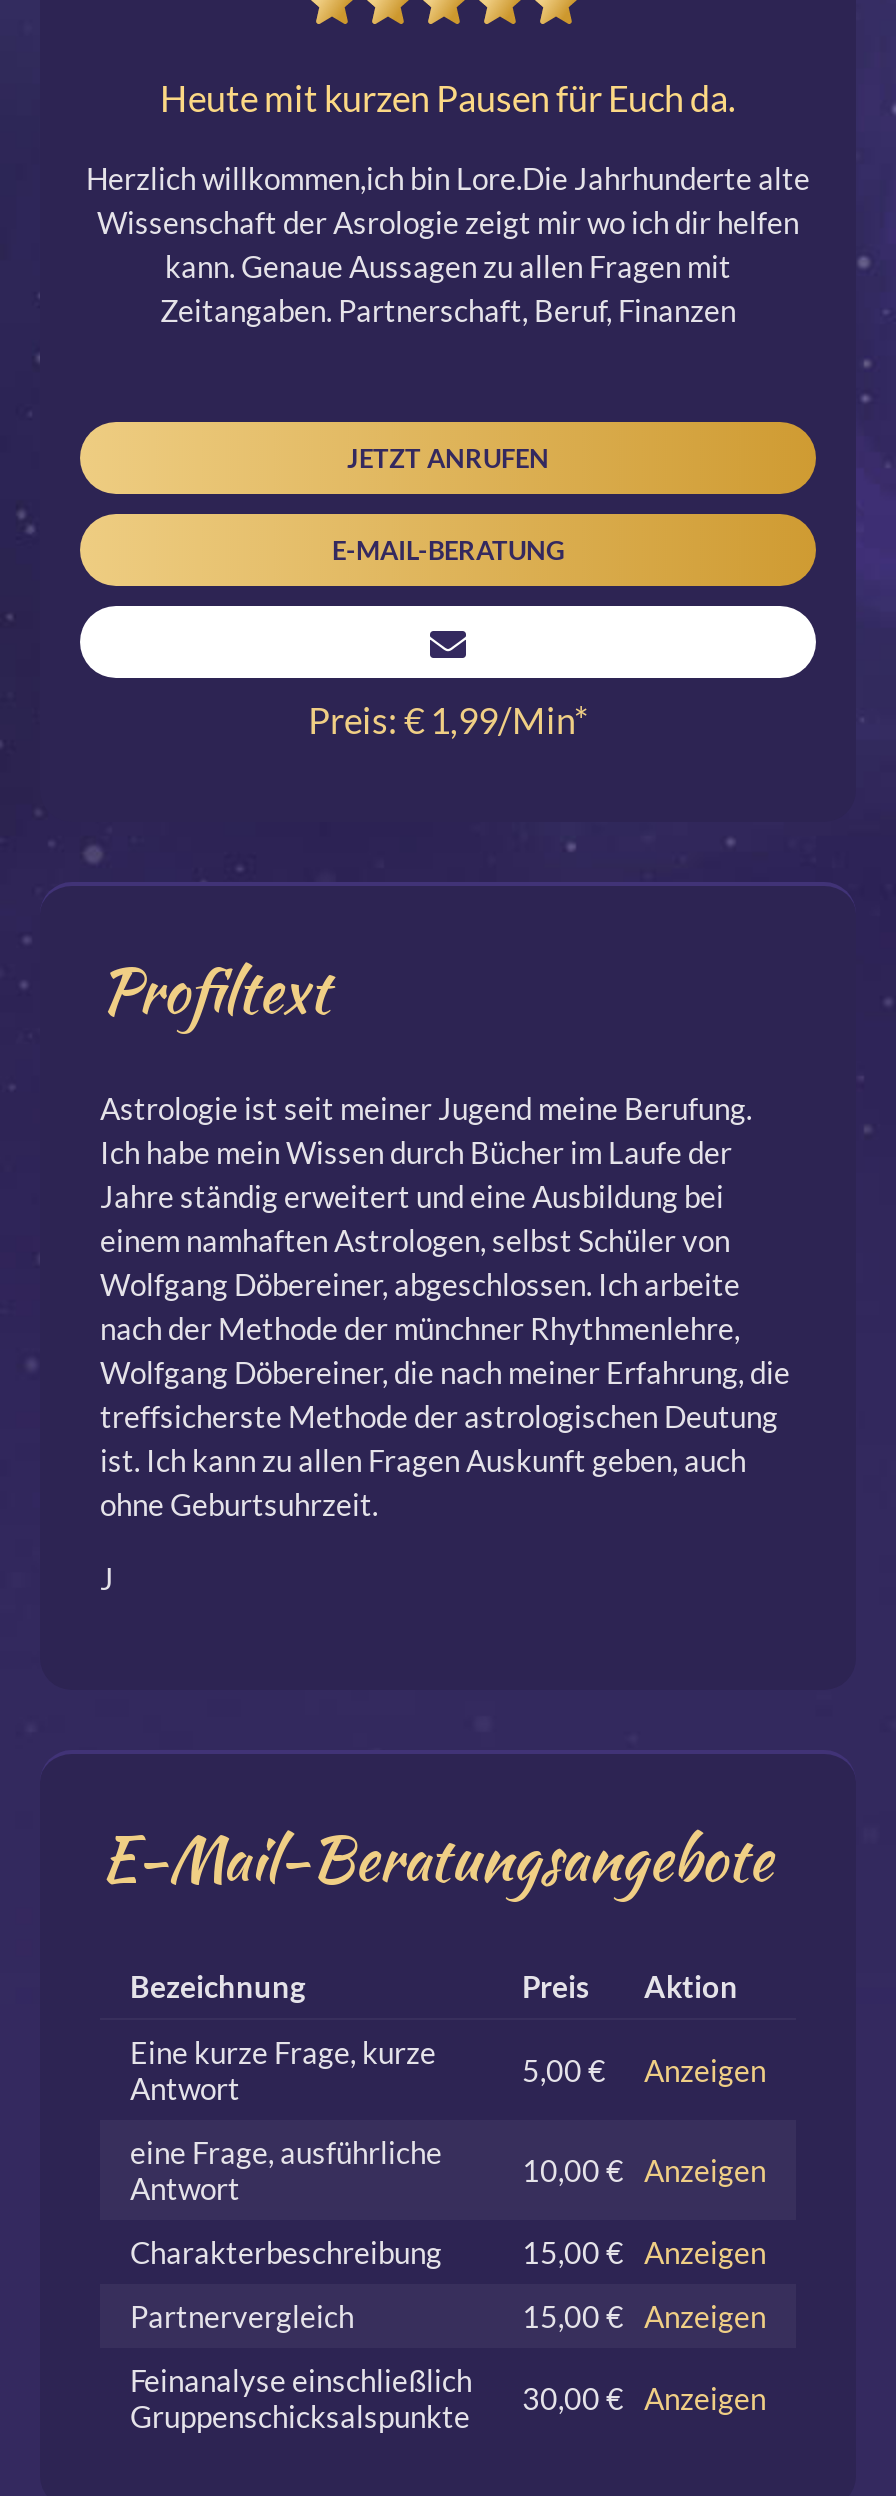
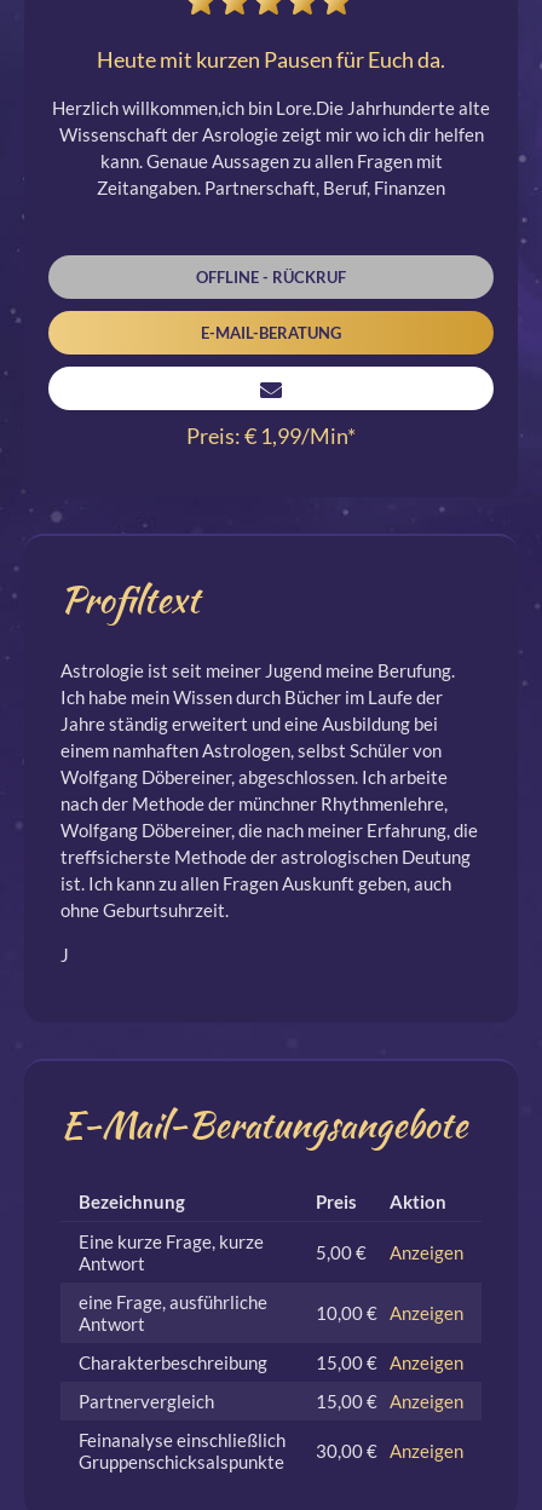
- JETZT ANRUFEN
+ OFFLINE - RÜCKRUF
